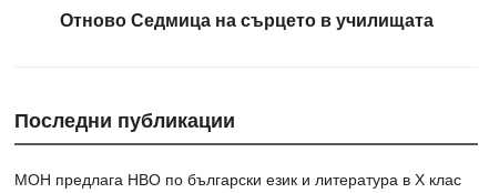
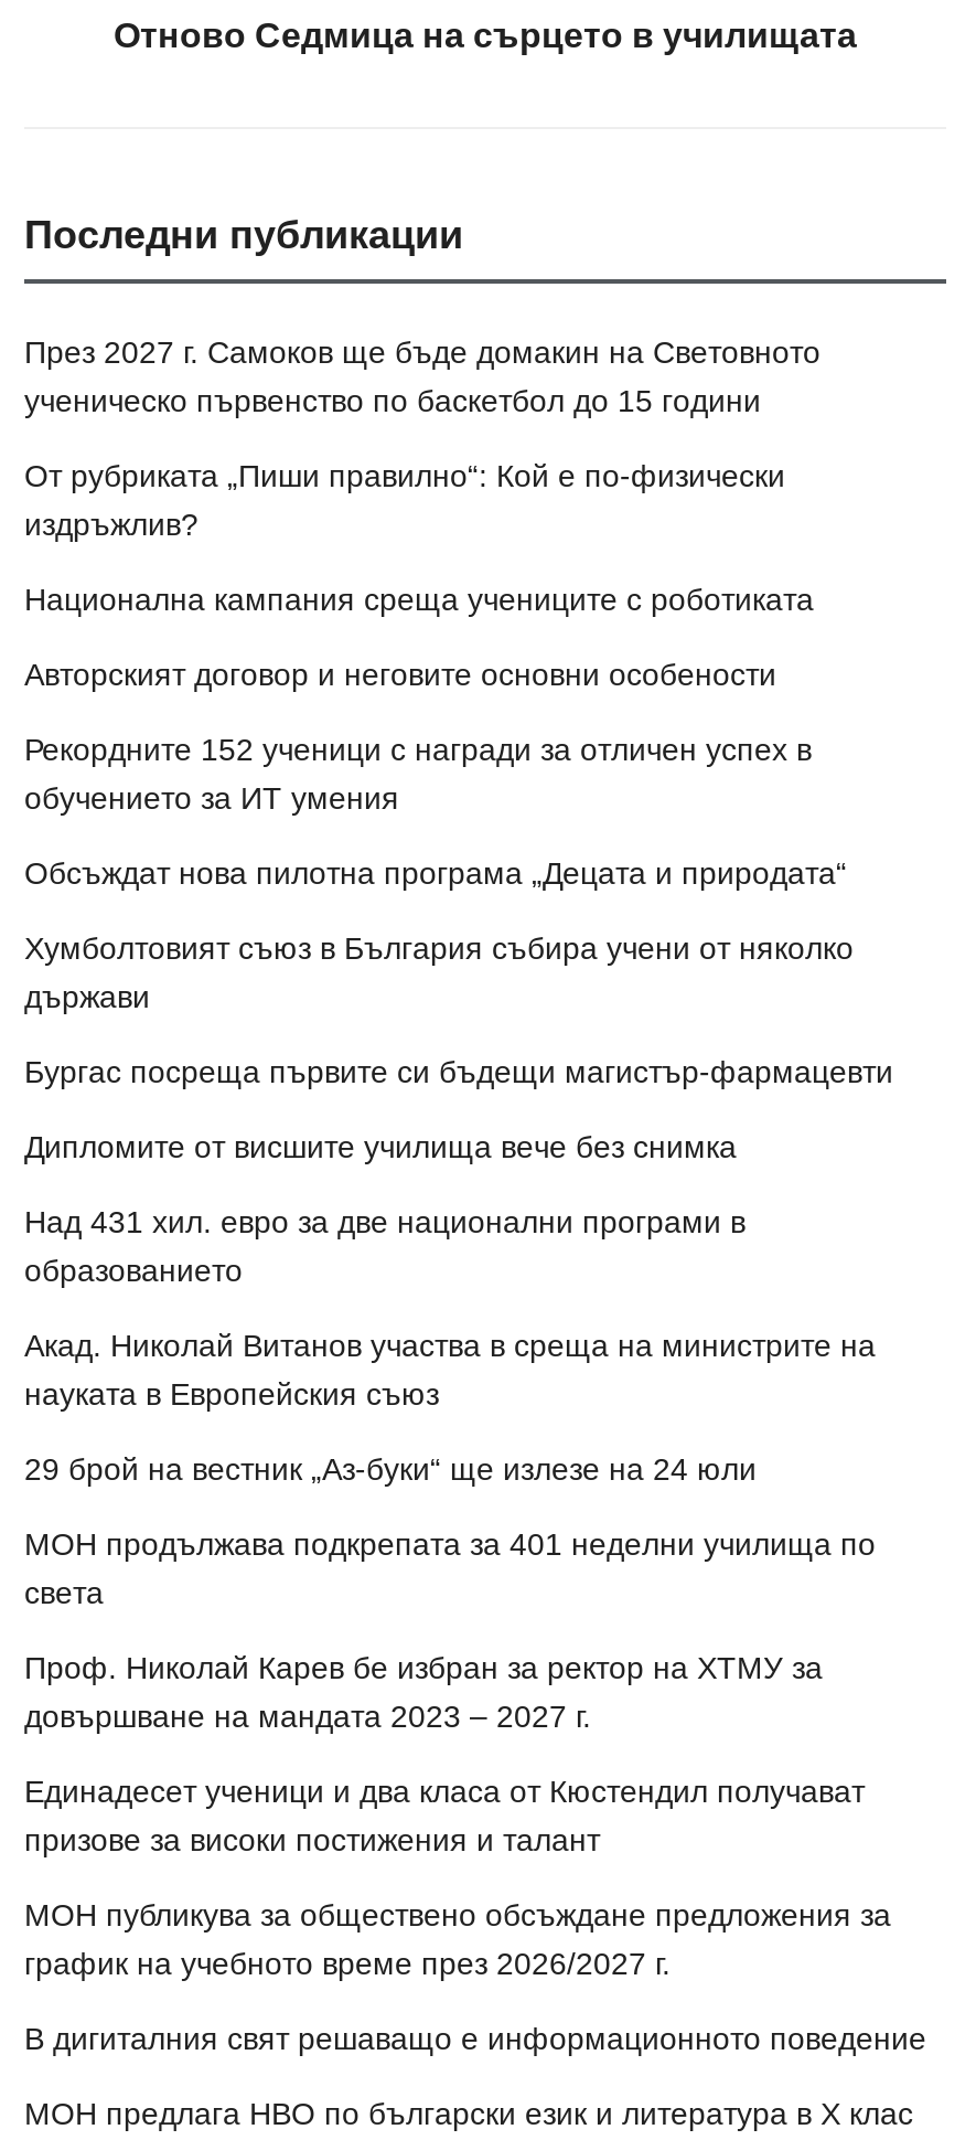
+ През 2027 г. Самоков ще бъде домакин на Световното
+ ученическо първенство по баскетбол до 15 години
+ От рубриката „Пиши правилно“: Кой е по-физически
+ издръжлив?
+ Национална кампания среща учениците с роботиката
+ Авторският договор и неговите основни особености
+ Рекордните 152 ученици с награди за отличен успех в
+ обучението за ИТ умения
+ Обсъждат нова пилотна програма „Децата и природата“
+ Хумболтовият съюз в България събира учени от няколко
+ държави
+ Бургас посреща първите си бъдещи магистър-фармацевти
+ Дипломите от висшите училища вече без снимка
+ Над 431 хил. евро за две национални програми в
+ образованието
+ Акад. Николай Витанов участва в среща на министрите на
+ науката в Европейския съюз
+ 29 брой на вестник „Аз-буки“ ще излезе на 24 юли
+ МОН продължава подкрепата за 401 неделни училища по
+ света
+ Проф. Николай Карев бе избран за ректор на ХТМУ за
+ довършване на мандата 2023 – 2027 г.
+ Единадесет ученици и два класа от Кюстендил получават
+ призове за високи постижения и талант
+ МОН публикува за обществено обсъждане предложения за
+ график на учебното време през 2026/2027 г.
+ В дигиталния свят решаващо е информационното поведение
